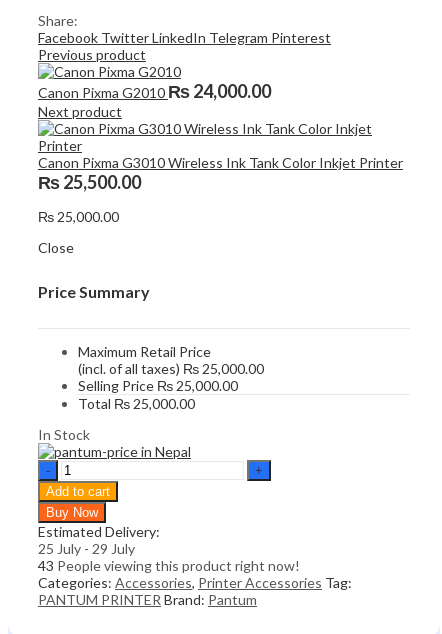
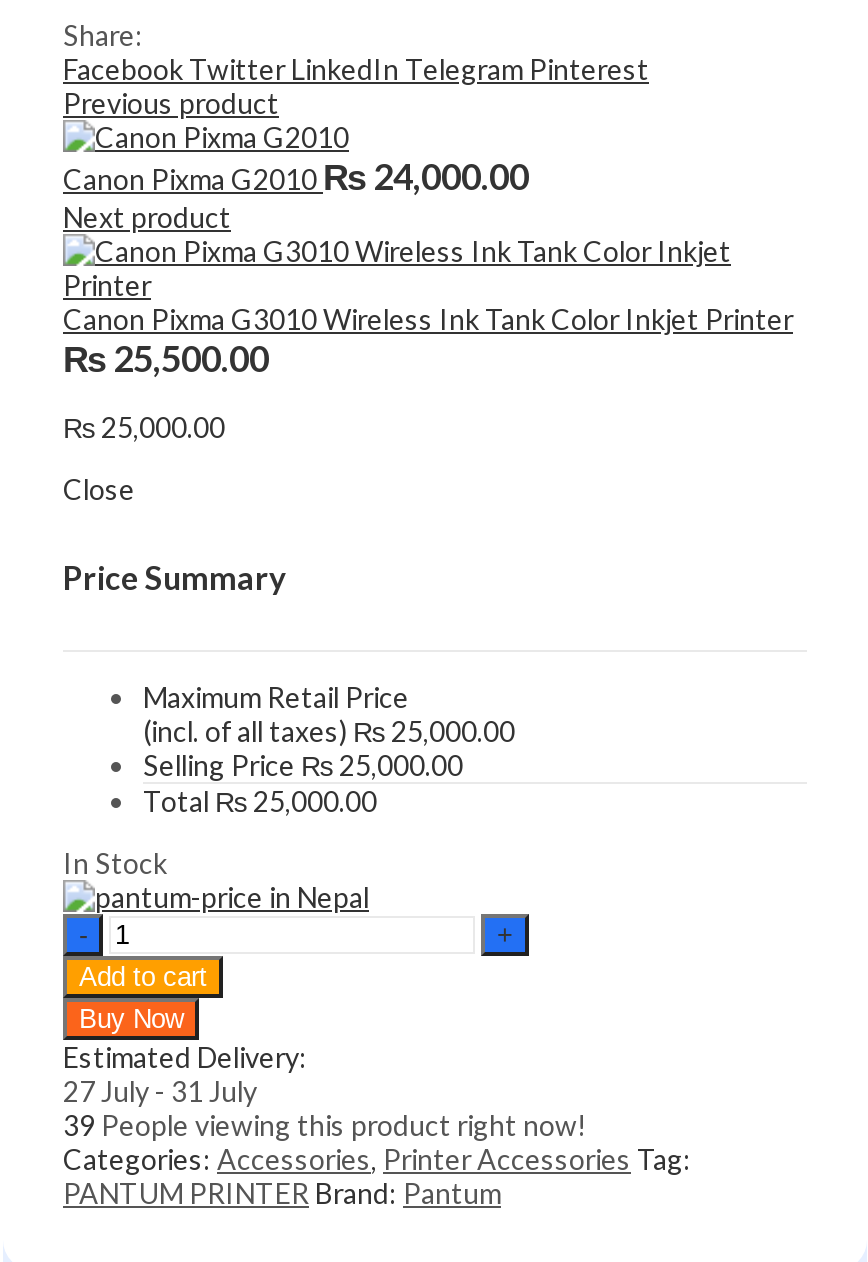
- 25 July - 29 July
+ 27 July - 31 July

- 43 People viewing this product right now!
+ 39 People viewing this product right now!
